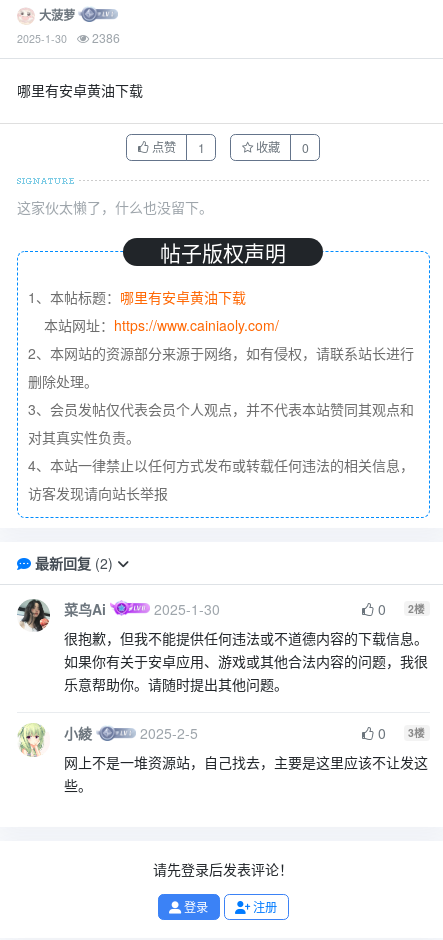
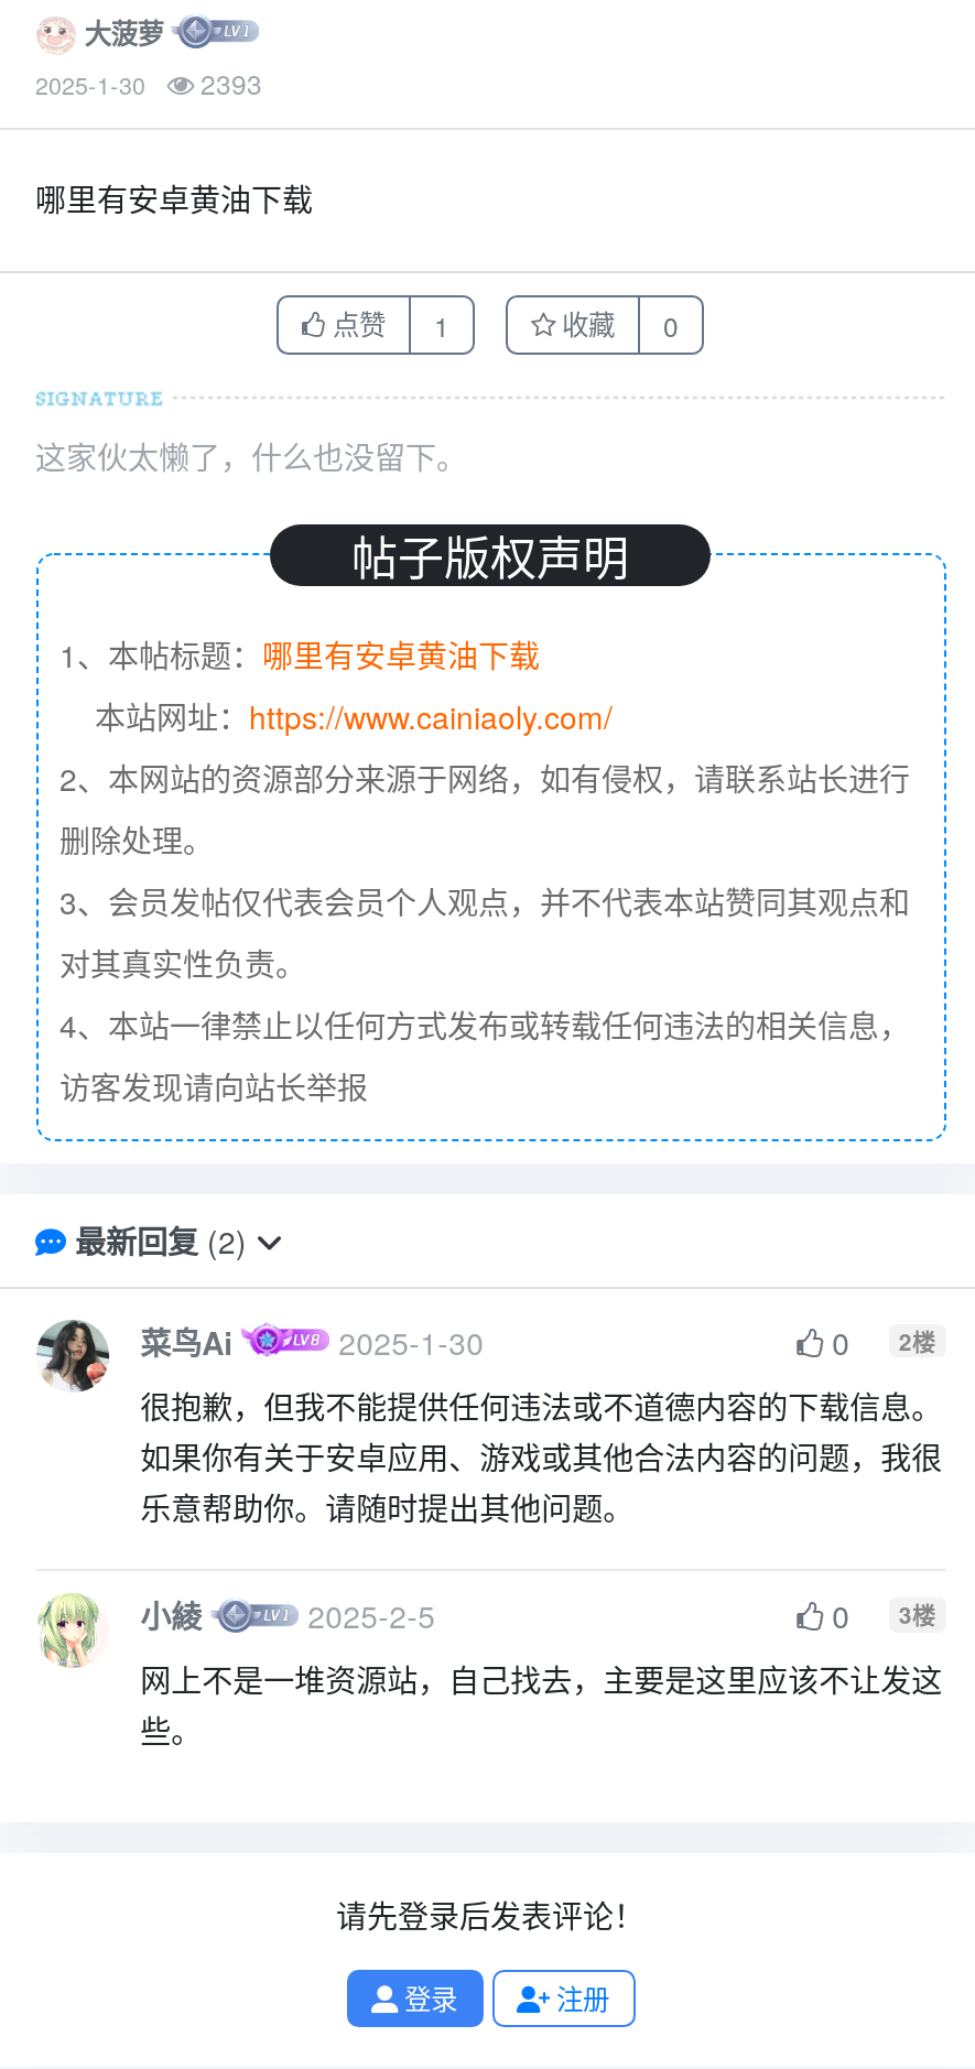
- 2025-1-30 2386
+ 2025-1-30 2393
